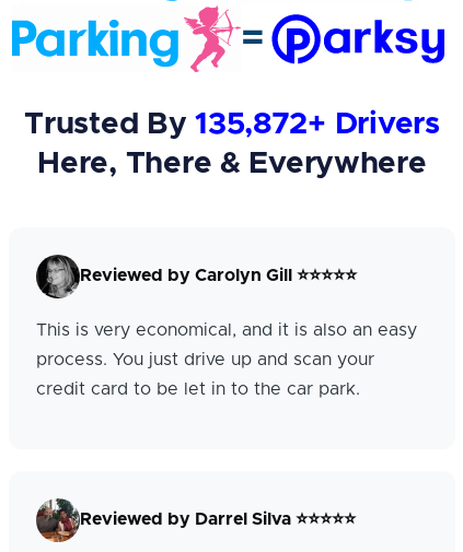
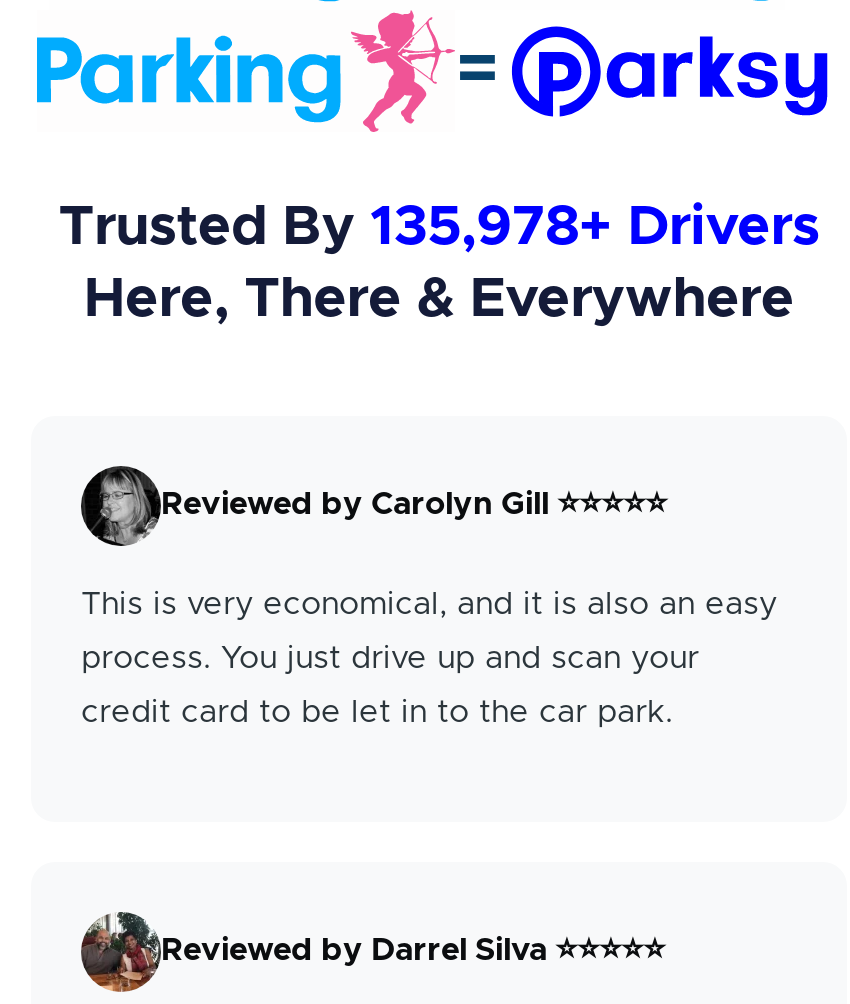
- Trusted By 135,872+ Drivers
+ Trusted By 135,978+ Drivers
